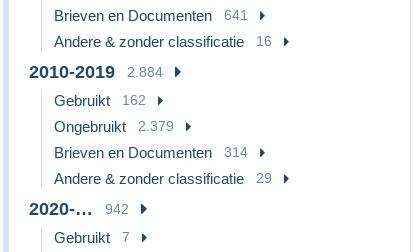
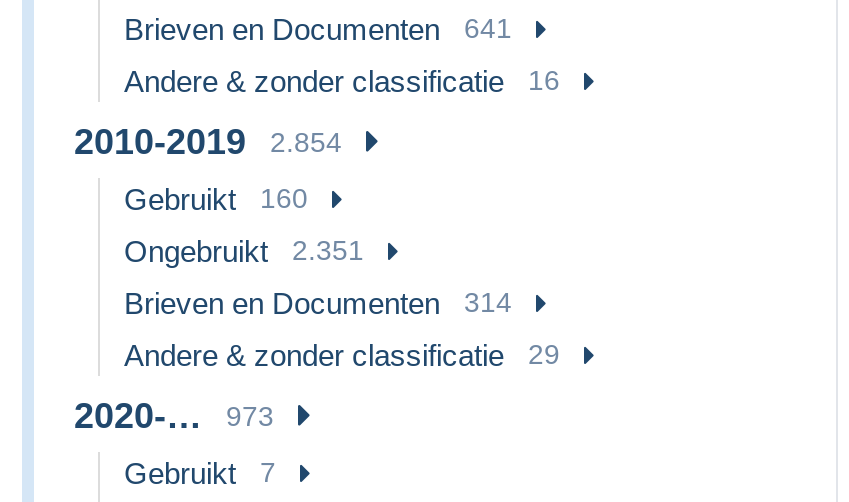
- 2010-2019 2.884
+ 2010-2019 2.854

- Gebruikt 162
+ Gebruikt 160

- Ongebruikt 2.379
+ Ongebruikt 2.351

- 2020-… 942
+ 2020-… 973
